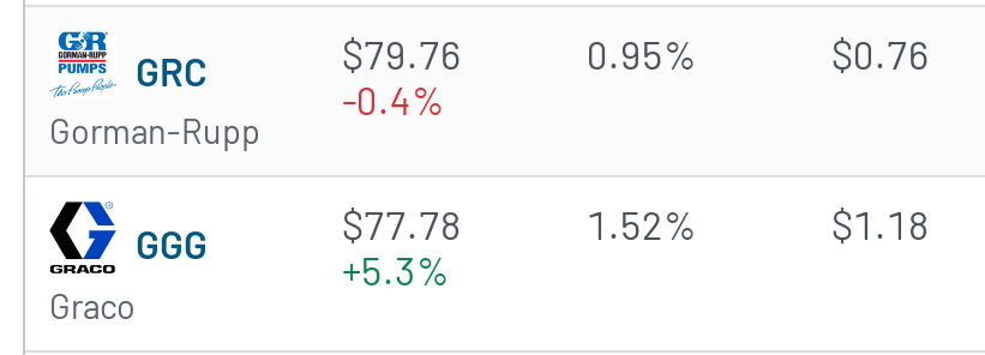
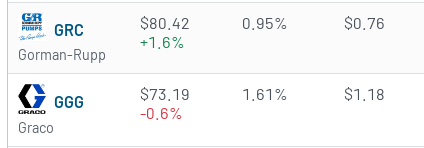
- $79.76
+ $80.42

- -0.4%
+ +1.6%

- $77.78
+ $73.19

- 1.52%
+ 1.61%

- +5.3%
+ -0.6%
